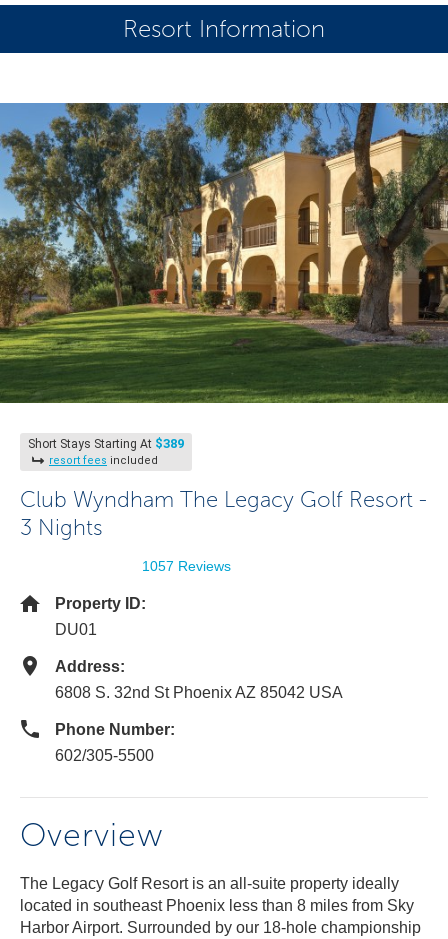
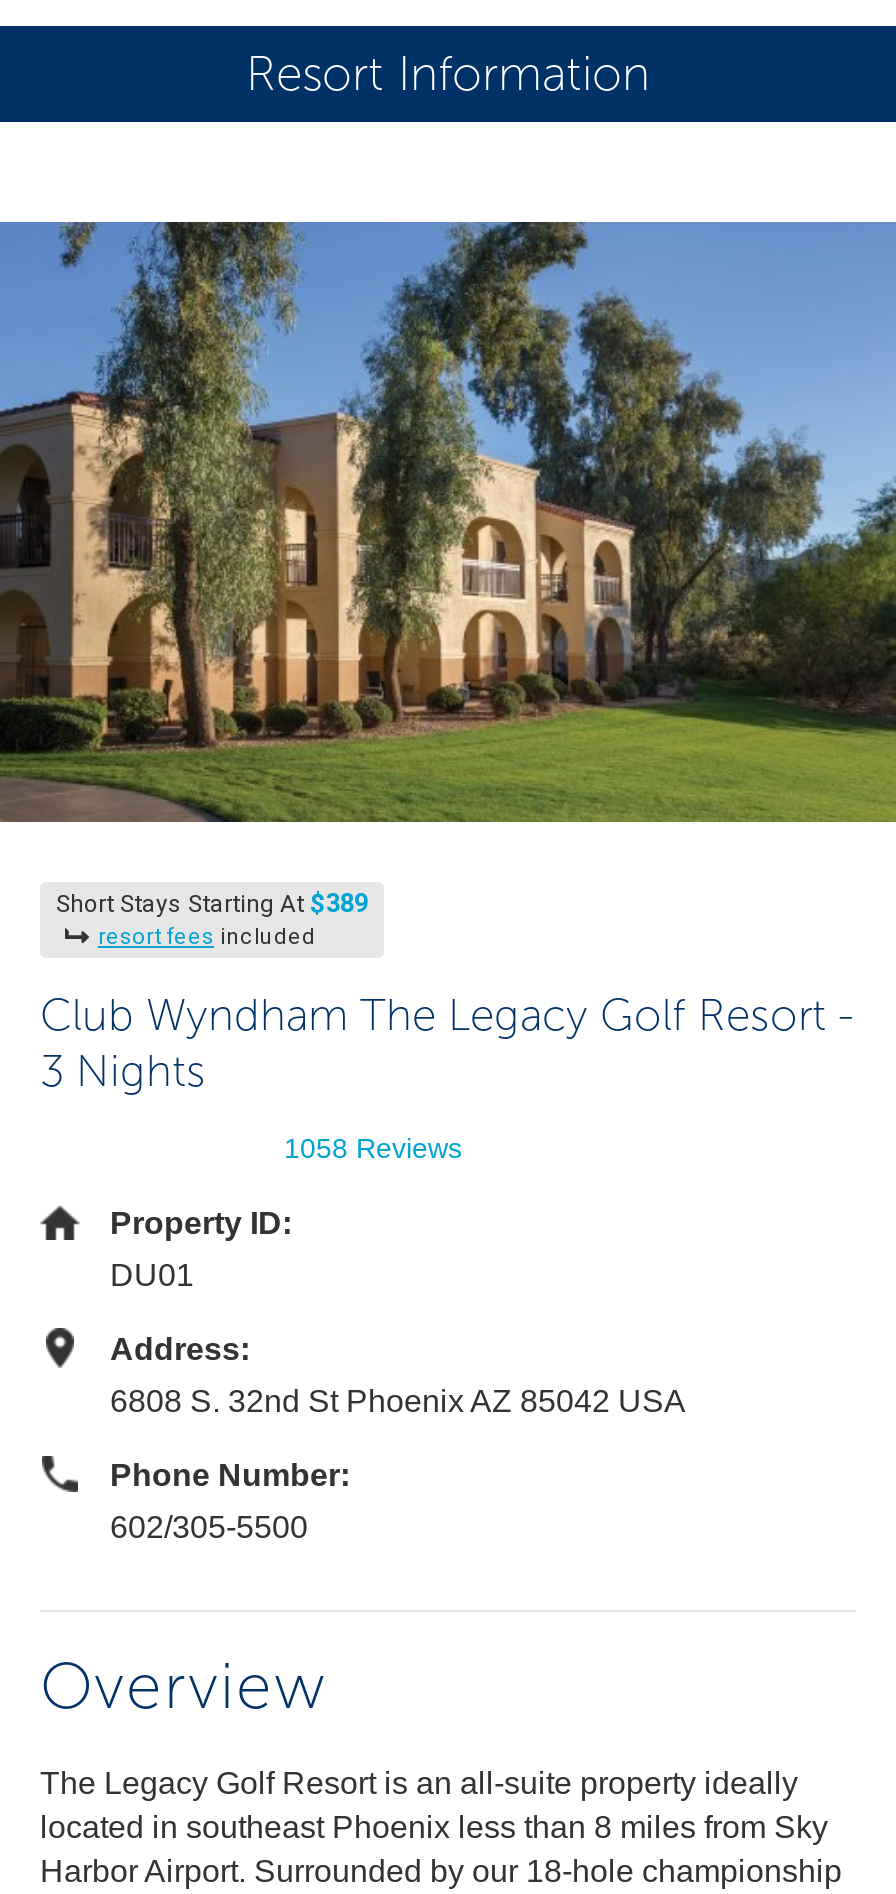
- [image]
+ [image]

- 1057 Reviews
+ 1058 Reviews
